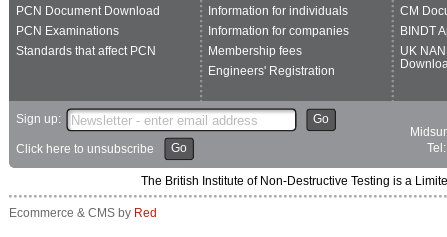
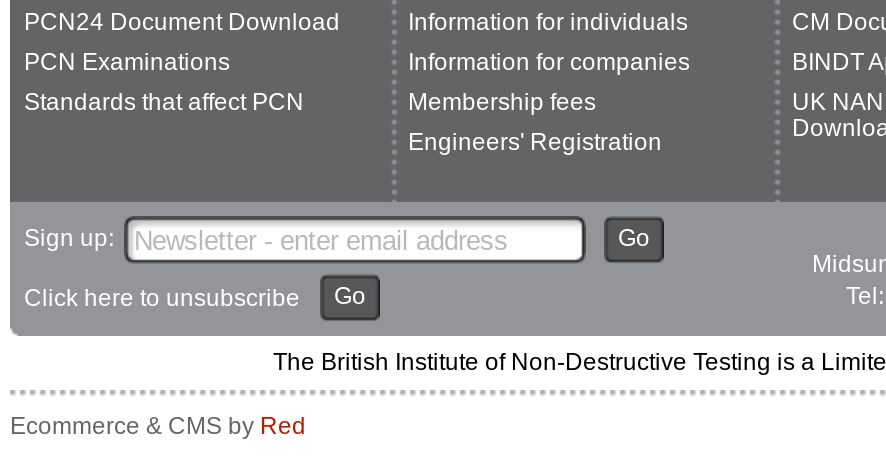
- PCN Document Download
+ PCN24 Document Download
